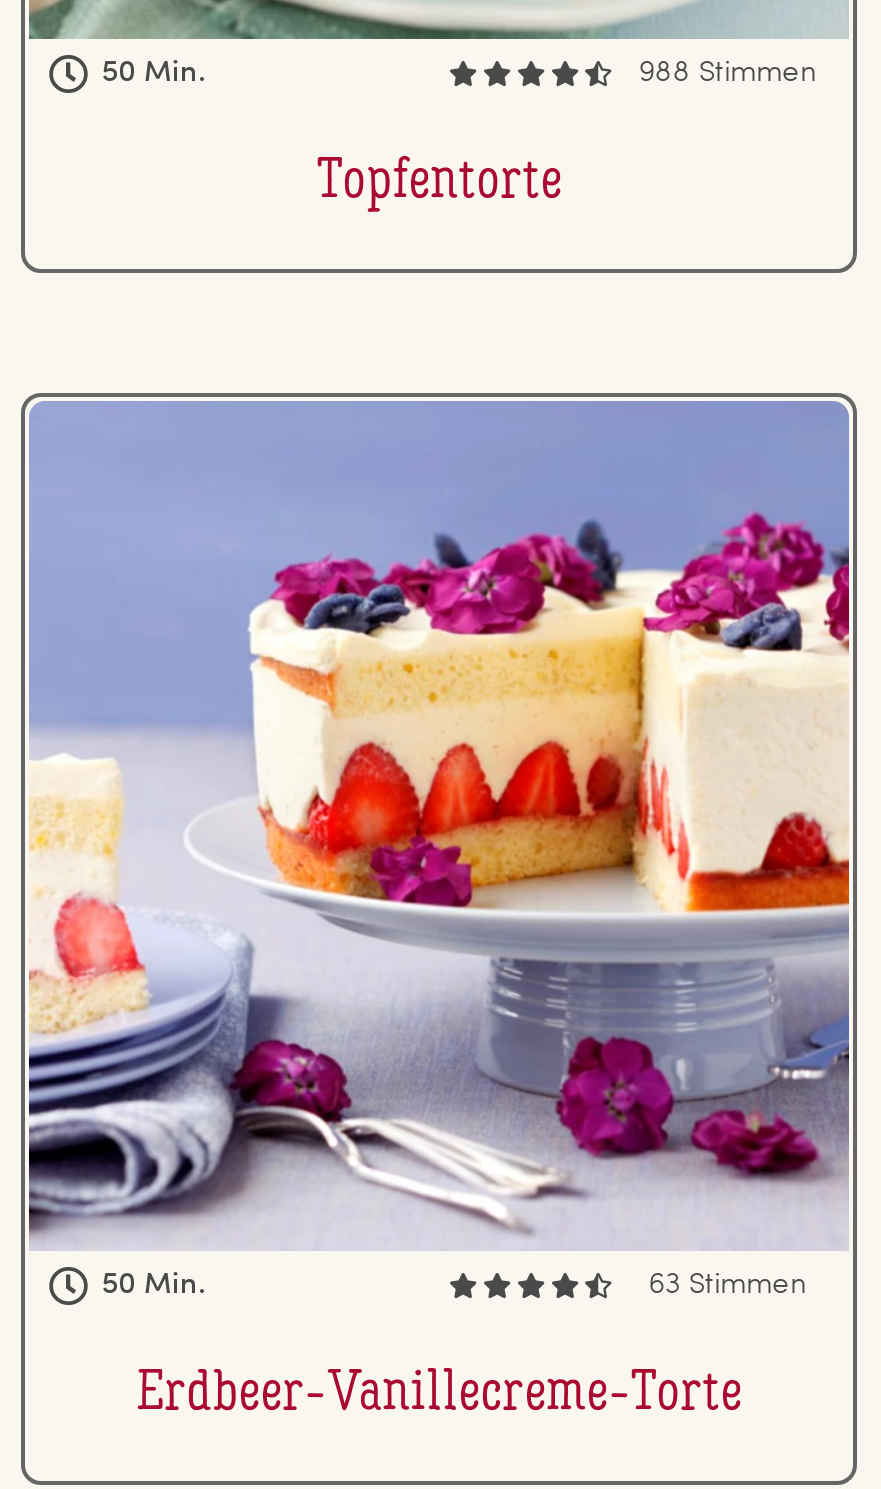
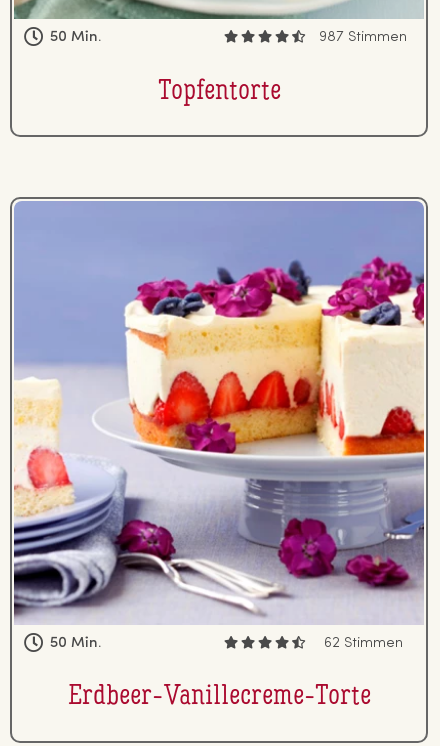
- 988 Stimmen
+ 987 Stimmen

- 63 Stimmen
+ 62 Stimmen
